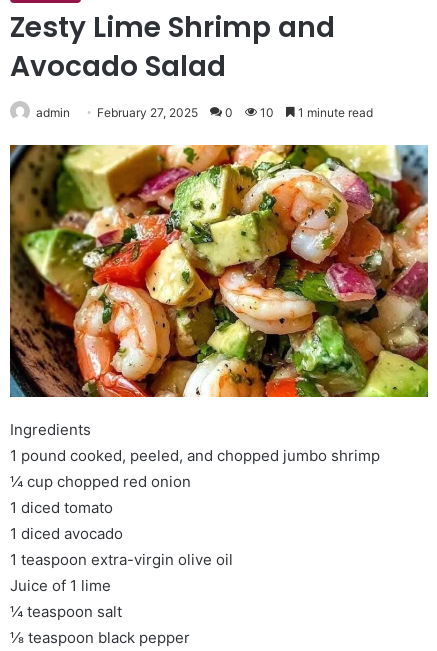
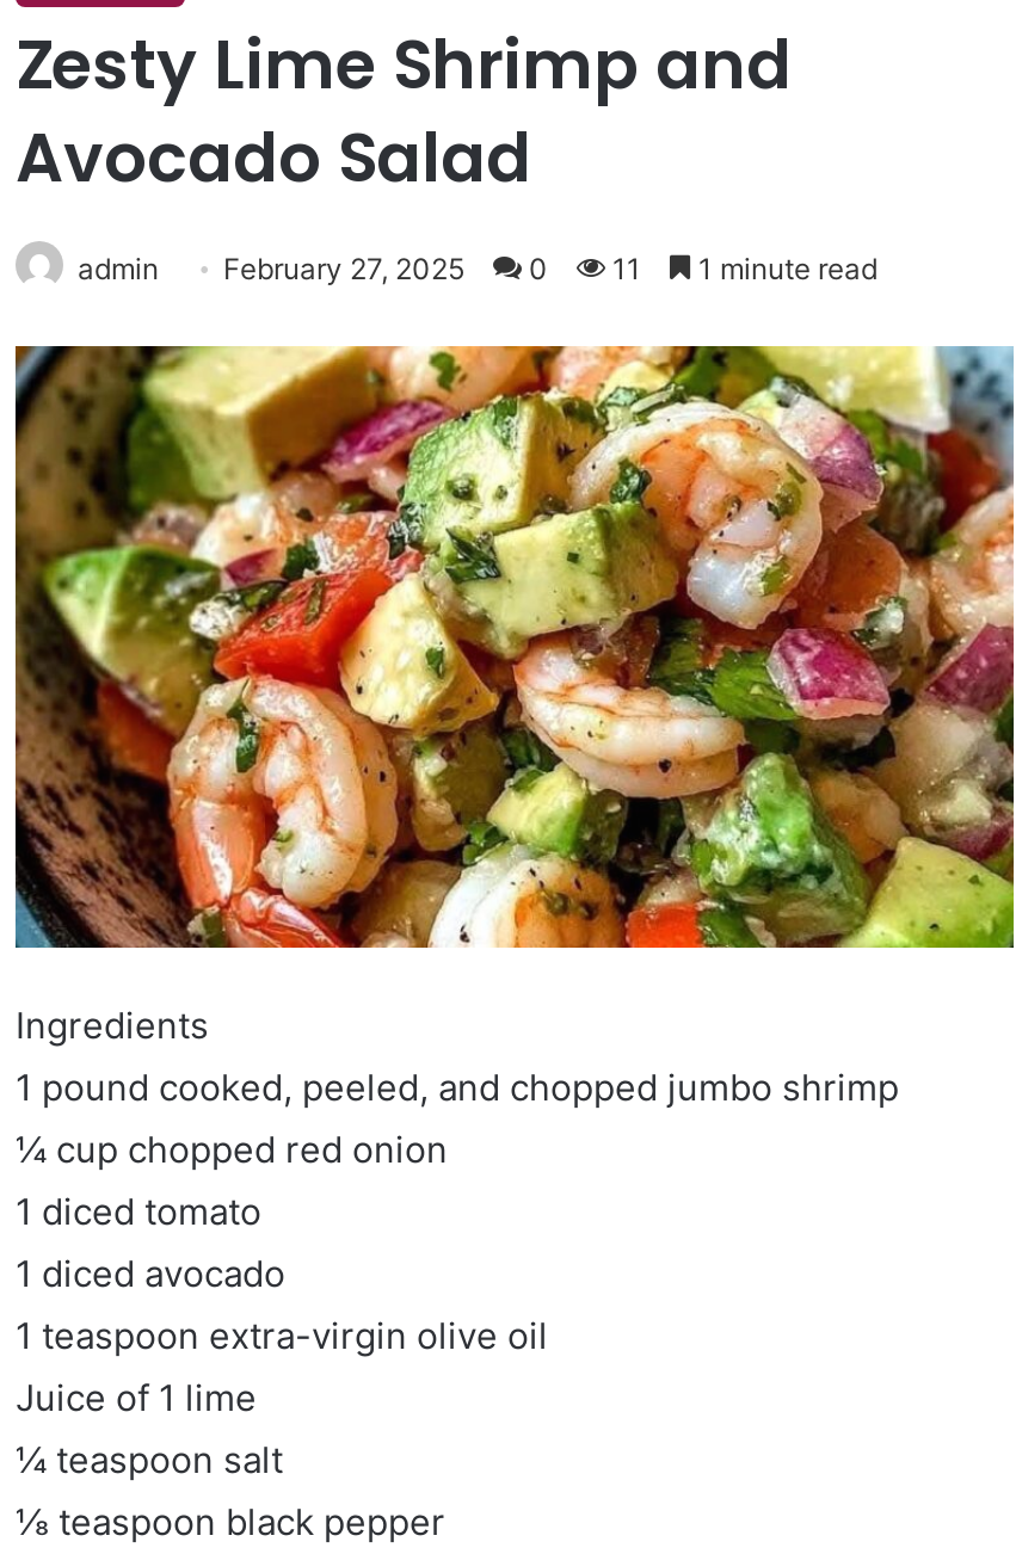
- admin February 27, 2025 0 10 1 minute read
+ admin February 27, 2025 0 11 1 minute read
